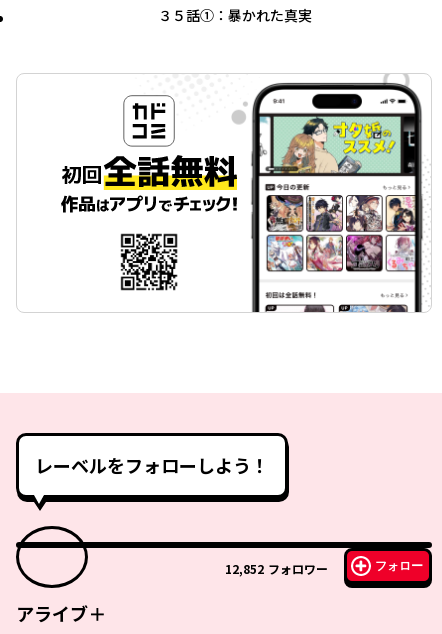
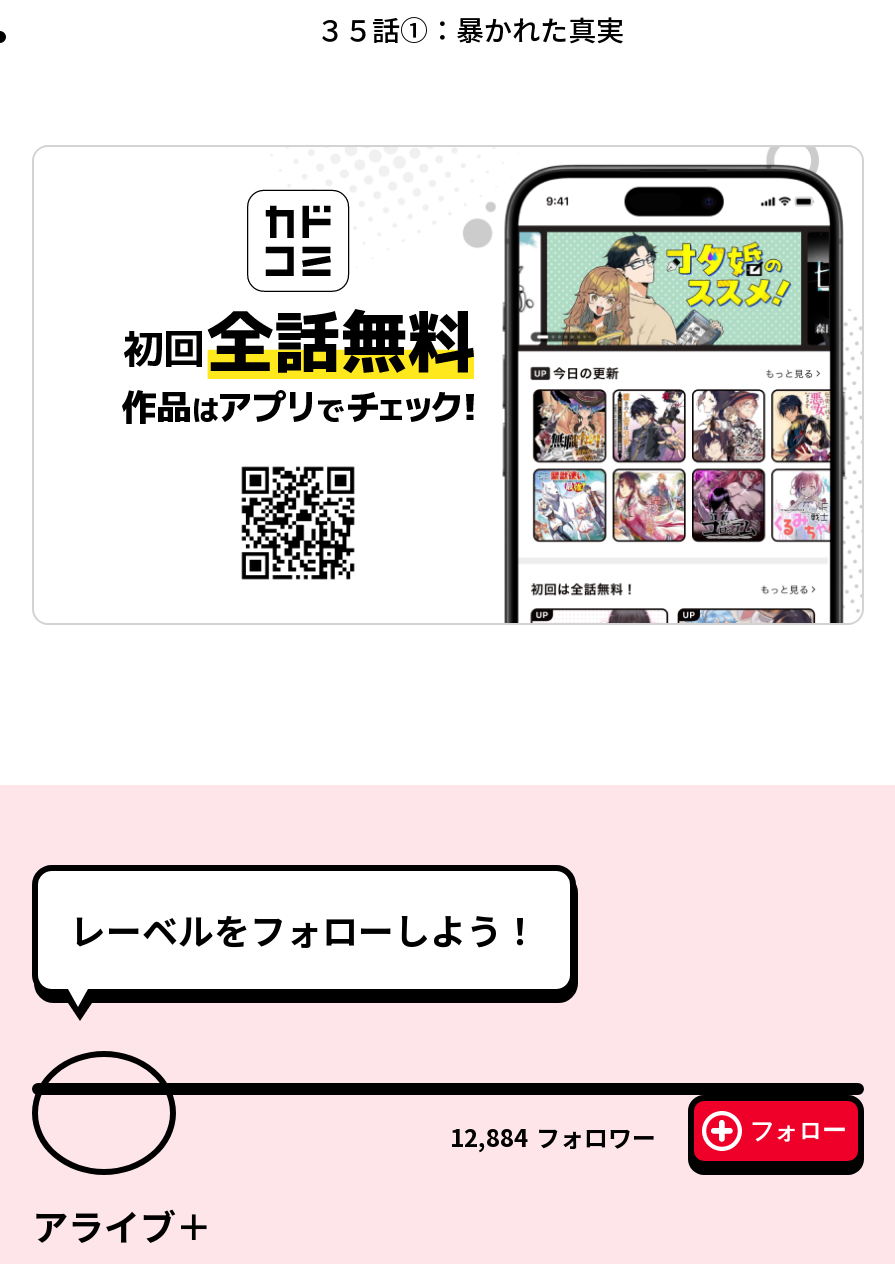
- 12,852 フォロワー
+ 12,884 フォロワー
